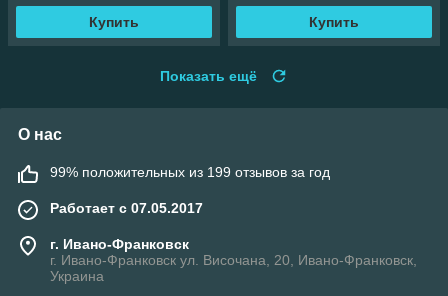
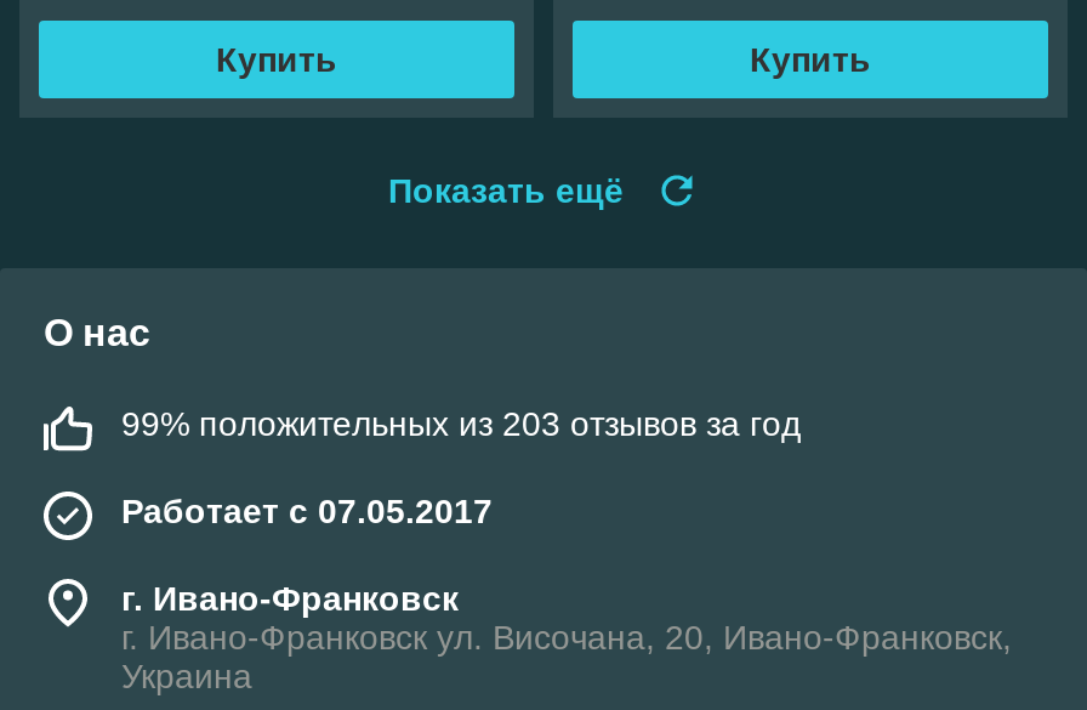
- 99% положительных из 199 отзывов за год
+ 99% положительных из 203 отзывов за год
